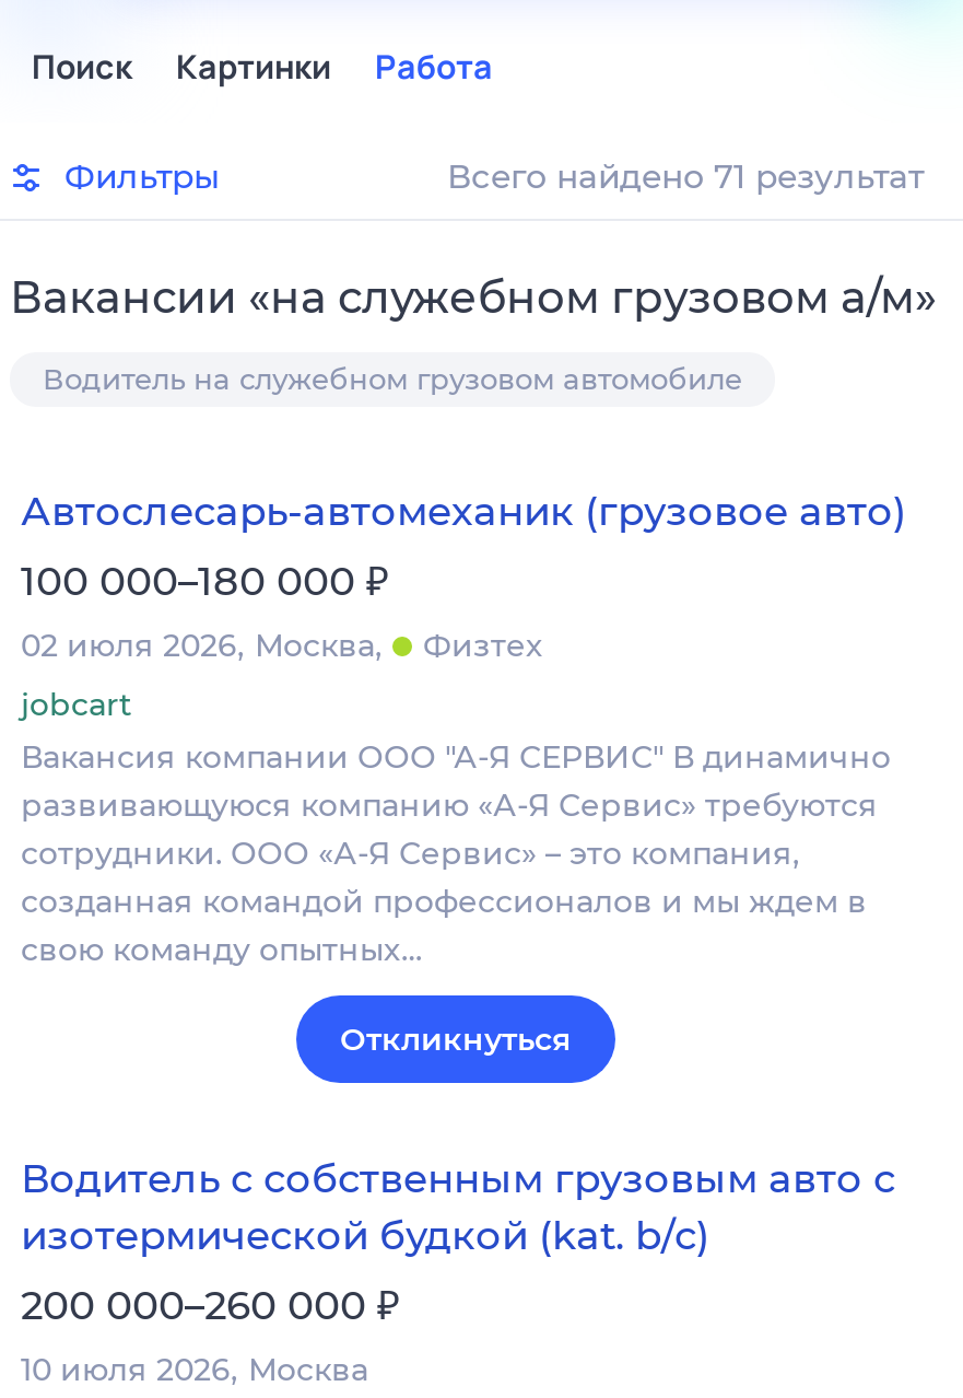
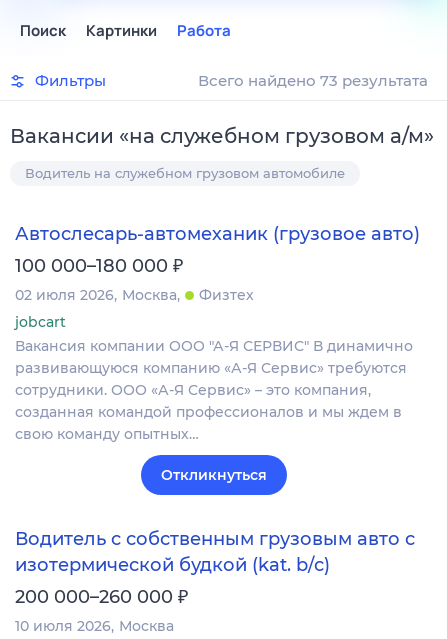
- Всего найдено 71 результат
+ Всего найдено 73 результата
